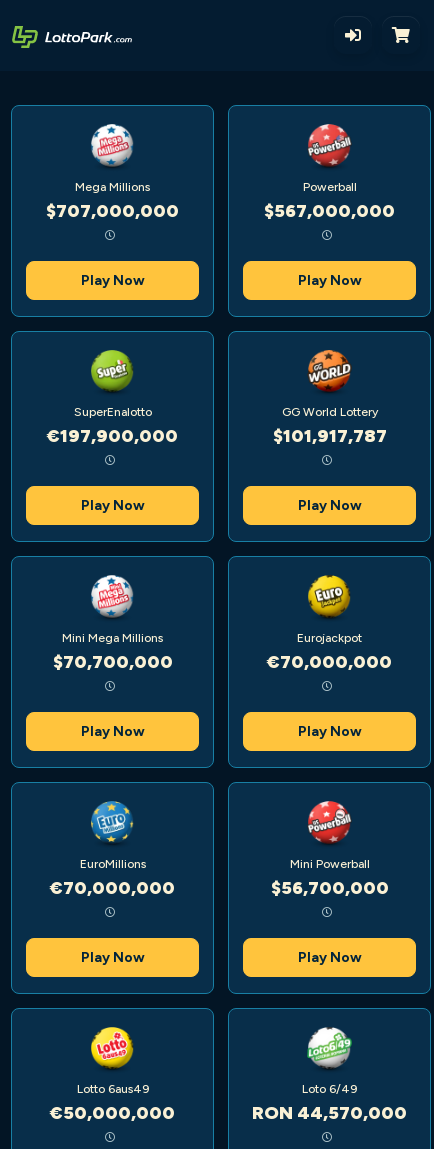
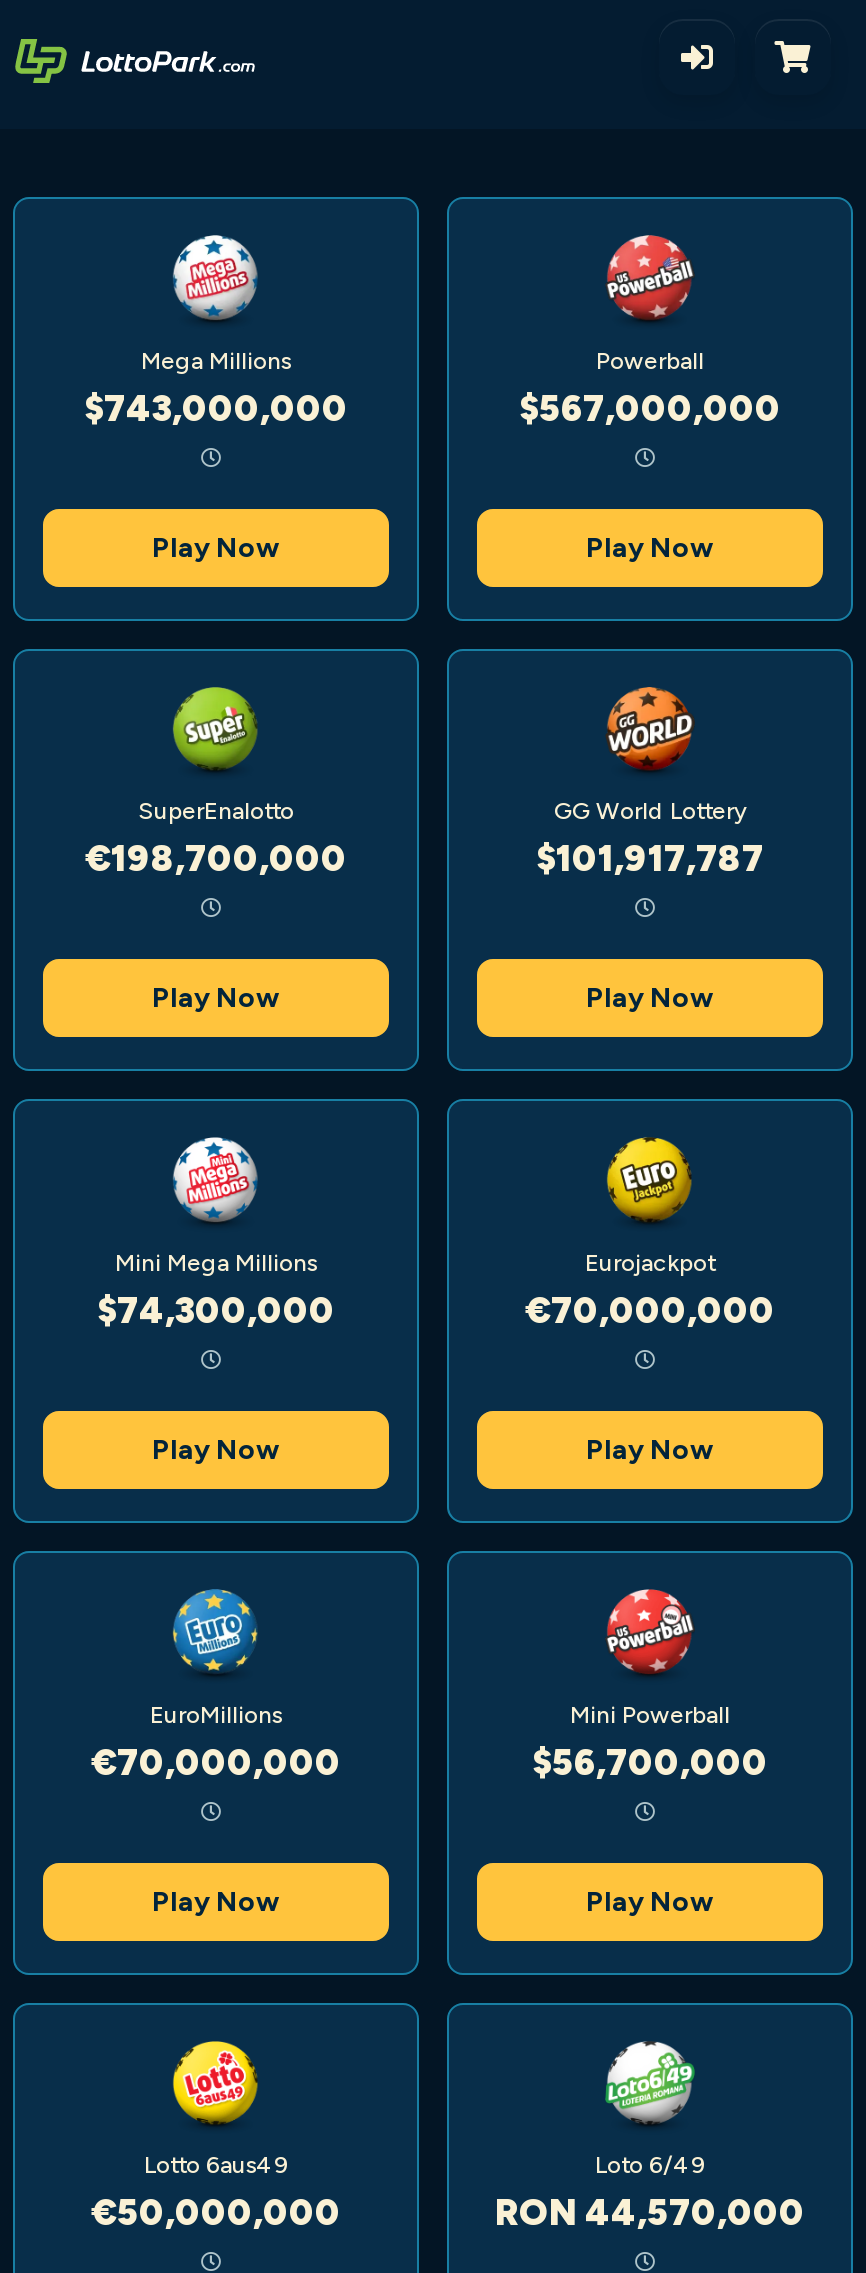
- $707,000,000
+ $743,000,000

- €197,900,000
+ €198,700,000

- $70,700,000
+ $74,300,000
